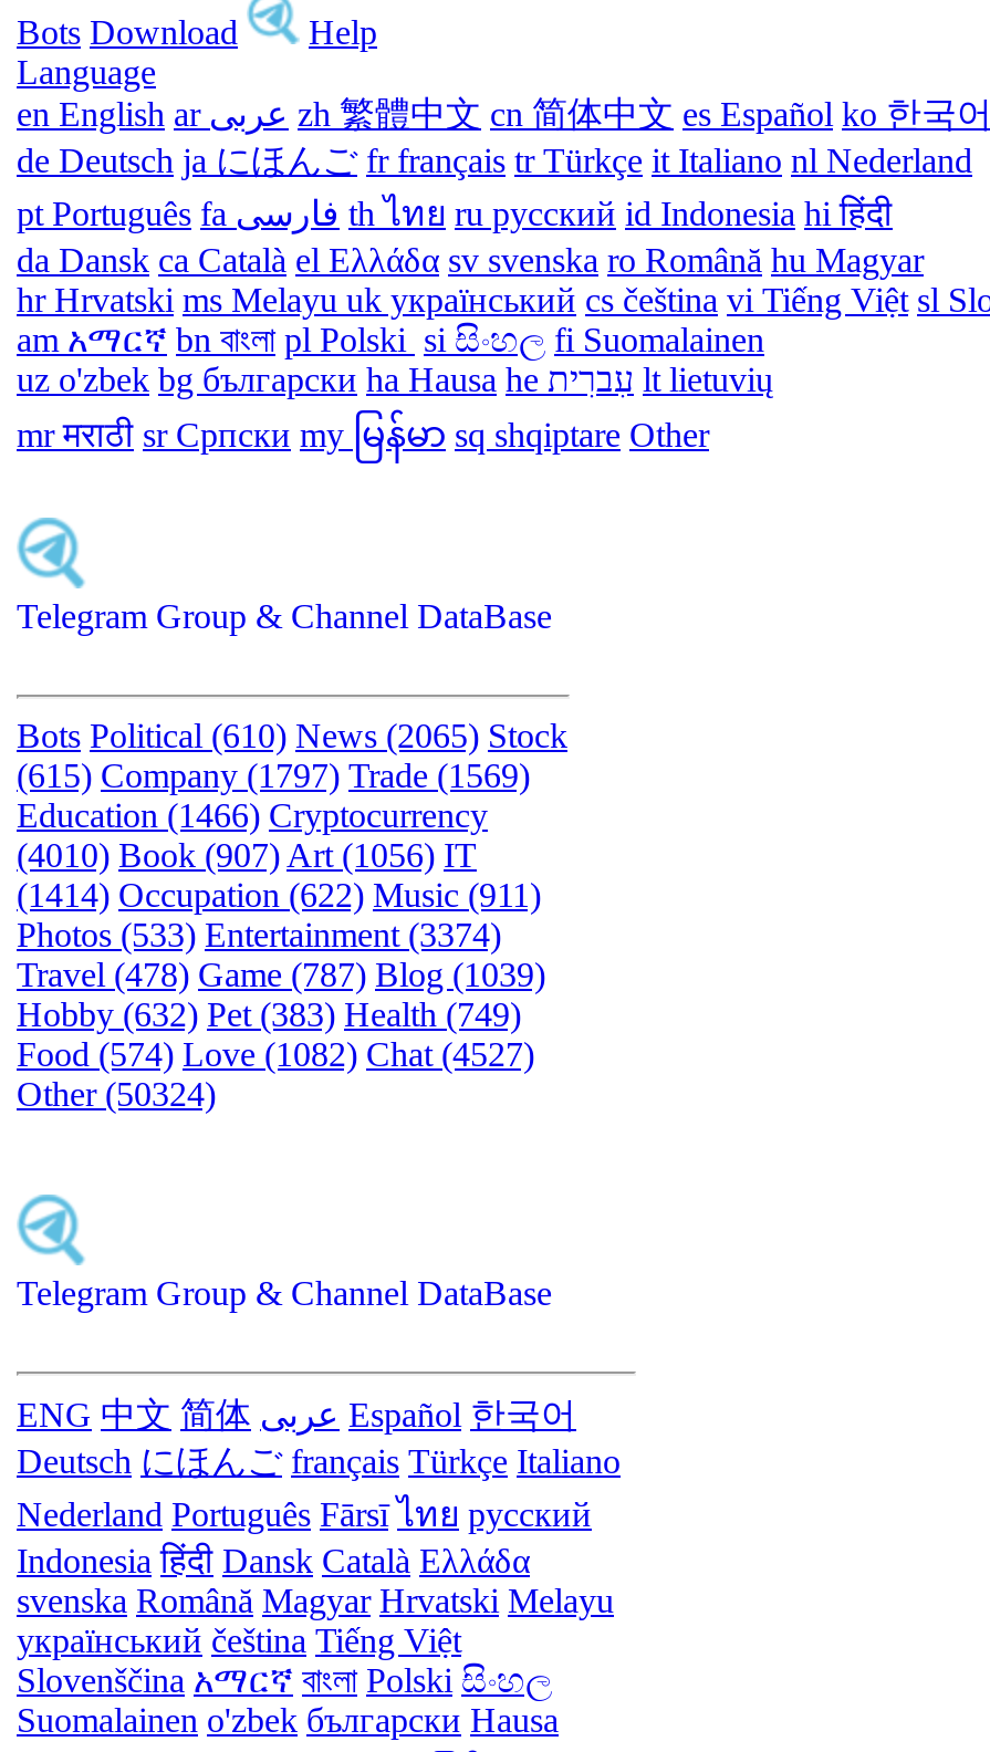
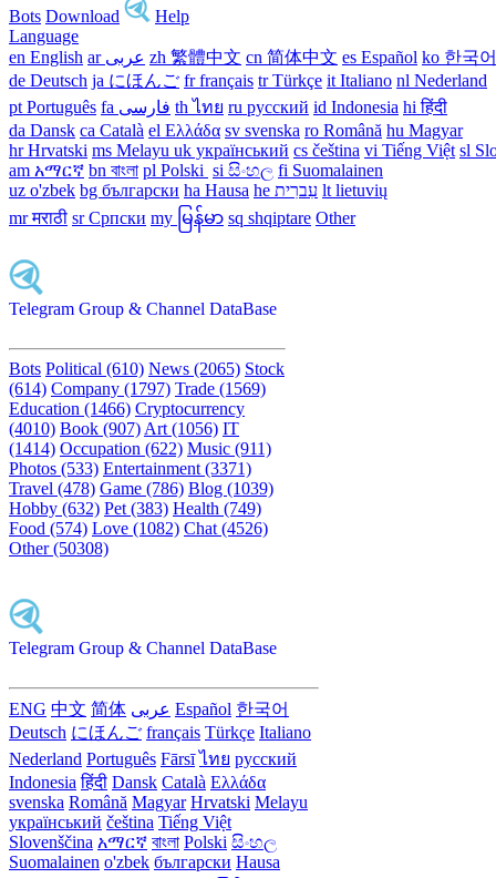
- (615) Company (1797) Trade (1569)
+ (614) Company (1797) Trade (1569)

- Photos (533) Entertainment (3374)
+ Photos (533) Entertainment (3371)

- Travel (478) Game (787) Blog (1039)
+ Travel (478) Game (786) Blog (1039)

- Food (574) Love (1082) Chat (4527)
+ Food (574) Love (1082) Chat (4526)

- Other (50324)
+ Other (50308)
